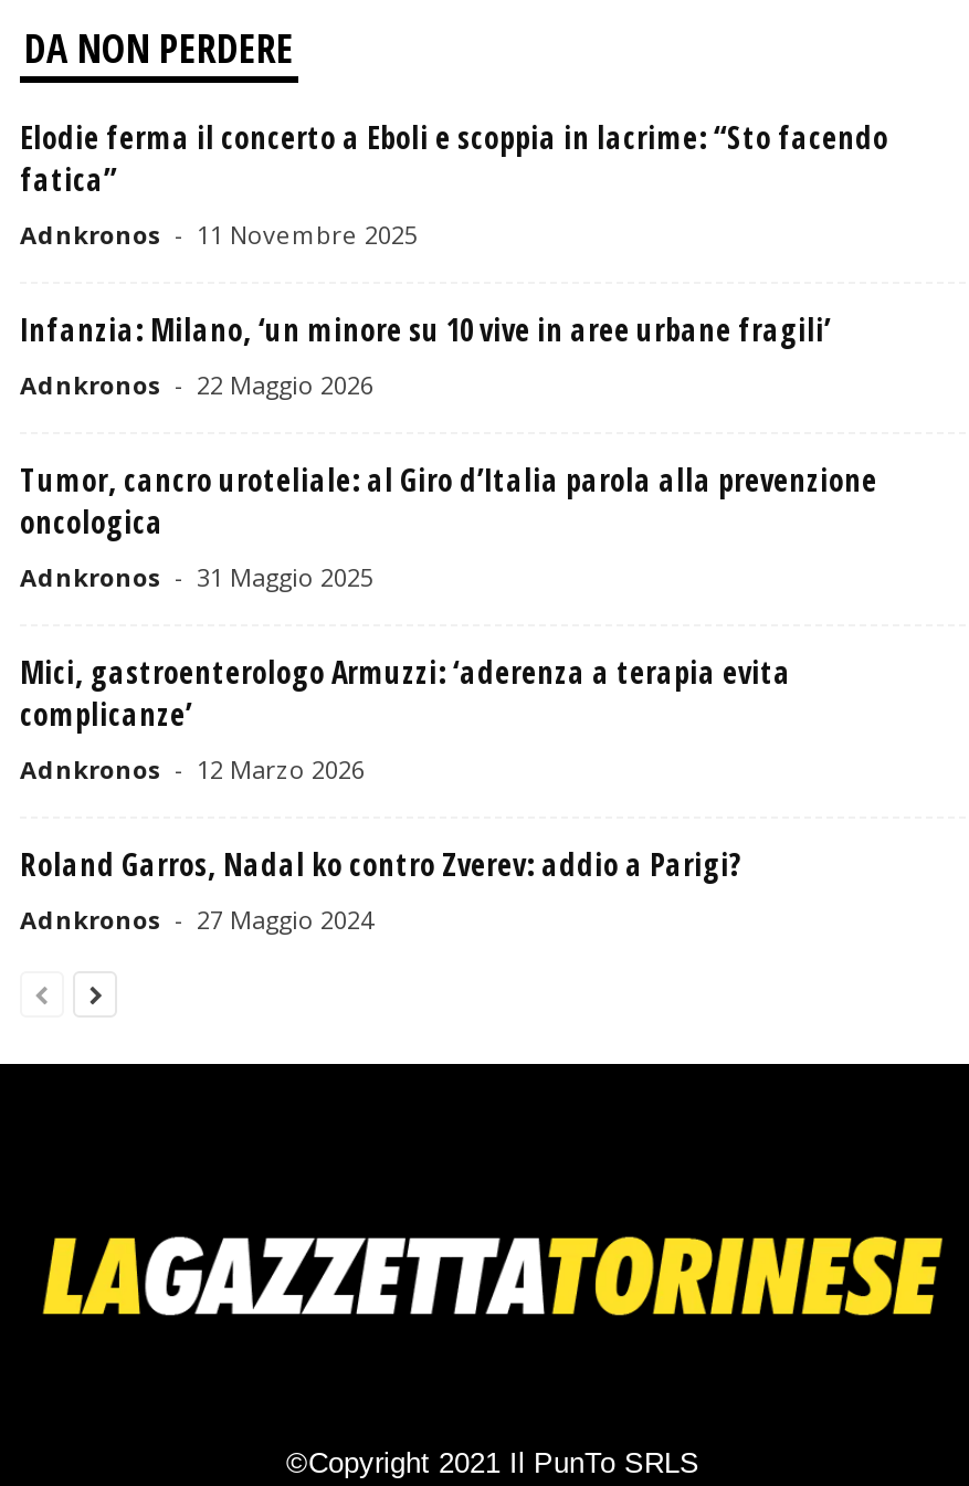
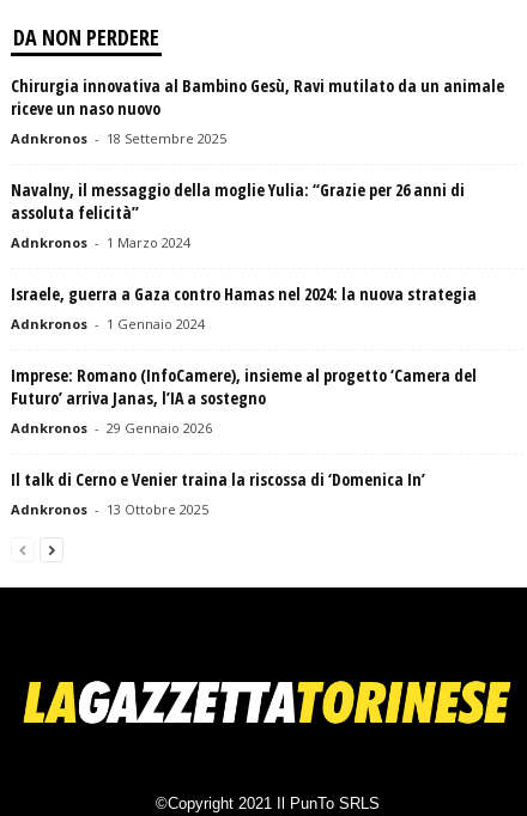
- Elodie ferma il concerto a Eboli e scoppia in lacrime: “Sto facendo
- fatica”
- Adnkronos - 11 Novembre 2025
+ Chirurgia innovativa al Bambino Gesù, Ravi mutilato da un animale
+ riceve un naso nuovo
+ Adnkronos - 18 Settembre 2025

- Infanzia: Milano, ‘un minore su 10 vive in aree urbane fragili’
- Adnkronos - 22 Maggio 2026
+ Navalny, il messaggio della moglie Yulia: “Grazie per 26 anni di
+ assoluta felicità”
+ Adnkronos - 1 Marzo 2024

- Tumor, cancro uroteliale: al Giro d’Italia parola alla prevenzione
- oncologica
- Adnkronos - 31 Maggio 2025
+ Israele, guerra a Gaza contro Hamas nel 2024: la nuova strategia
+ Adnkronos - 1 Gennaio 2024

- Mici, gastroenterologo Armuzzi: ‘aderenza a terapia evita
- complicanze’
- Adnkronos - 12 Marzo 2026
+ Imprese: Romano (InfoCamere), insieme al progetto ‘Camera del
+ Futuro’ arriva Janas, l’IA a sostegno
+ Adnkronos - 29 Gennaio 2026

- Roland Garros, Nadal ko contro Zverev: addio a Parigi?
- Adnkronos - 27 Maggio 2024
+ Il talk di Cerno e Venier traina la riscossa di ‘Domenica In’
+ Adnkronos - 13 Ottobre 2025
